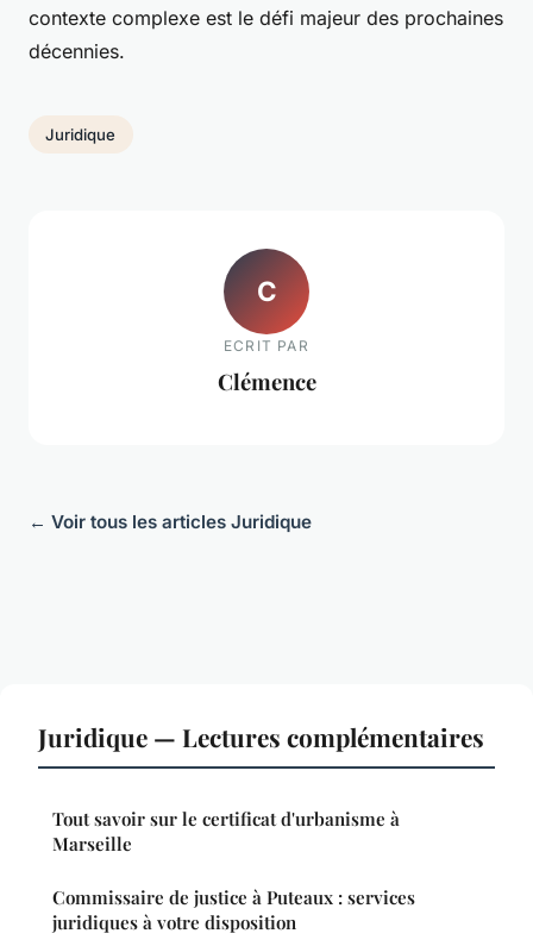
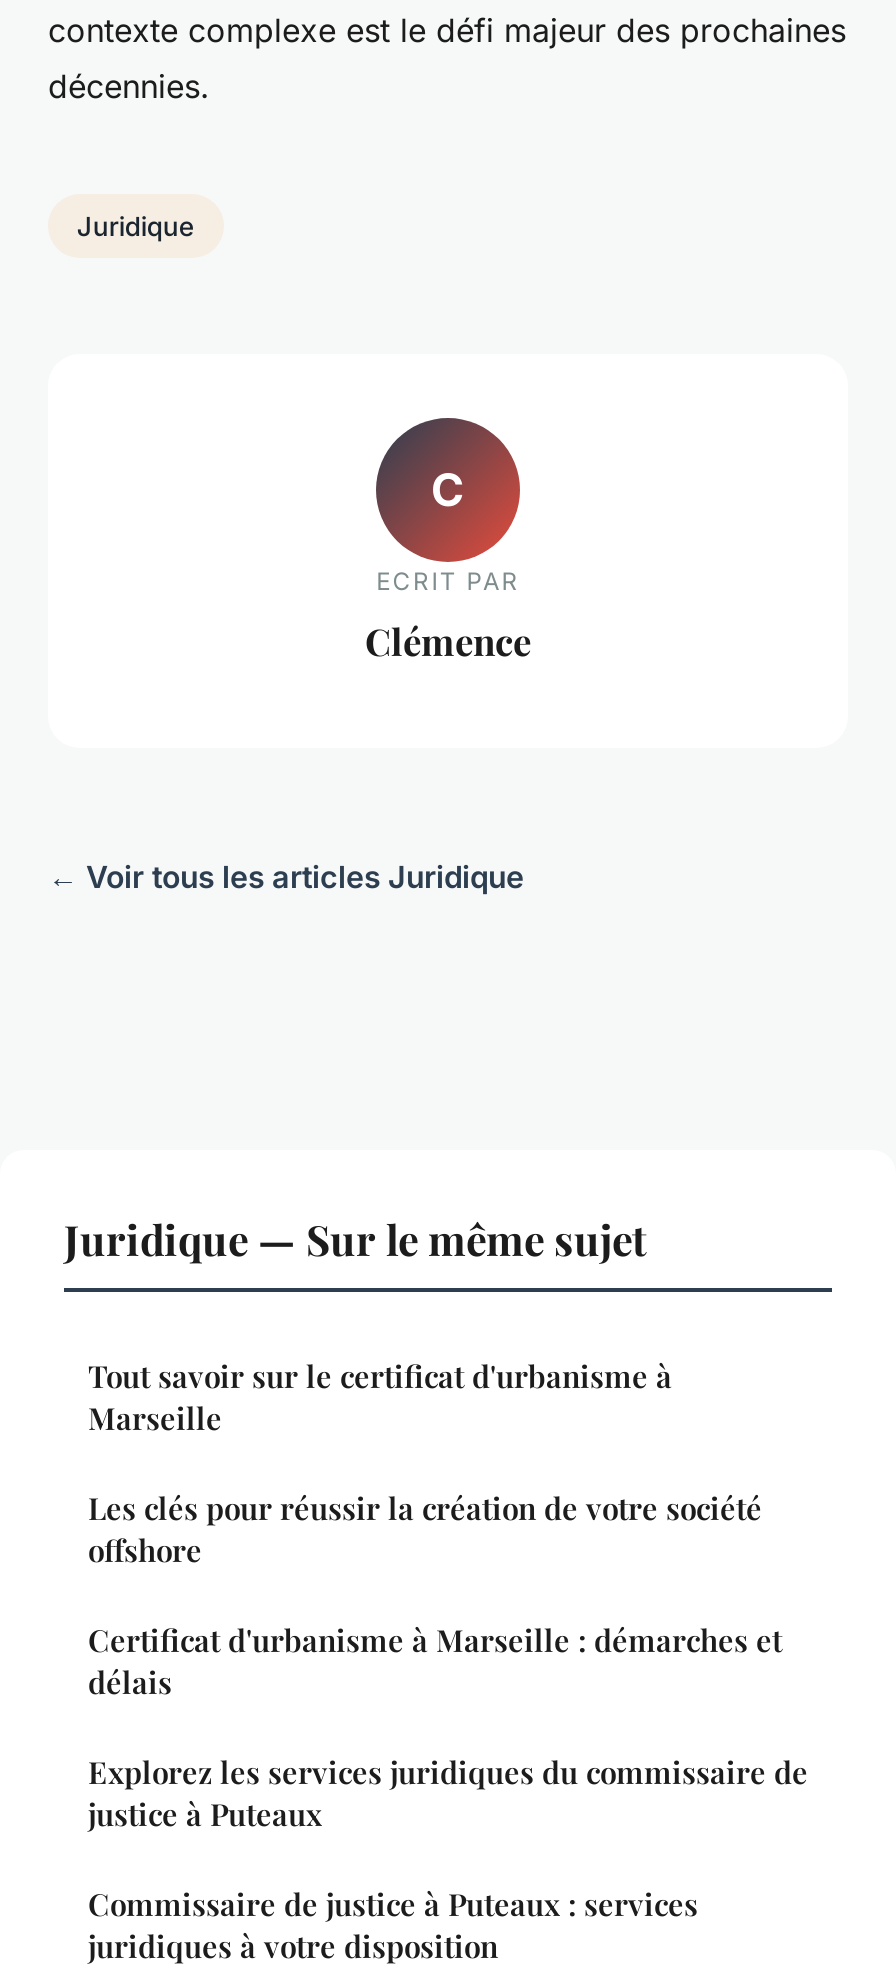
- Juridique — Lectures complémentaires
+ Juridique — Sur le même sujet

+ Les clés pour réussir la création de votre société
+ offshore
+ Certificat d'urbanisme à Marseille : démarches et
+ délais
+ Explorez les services juridiques du commissaire de
+ justice à Puteaux
